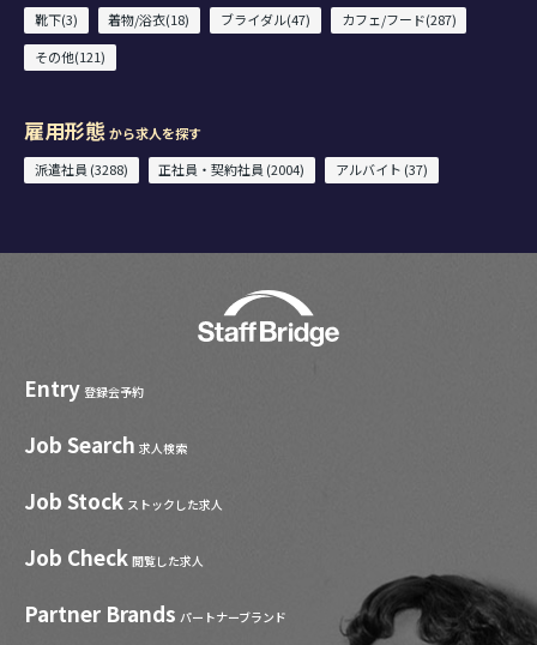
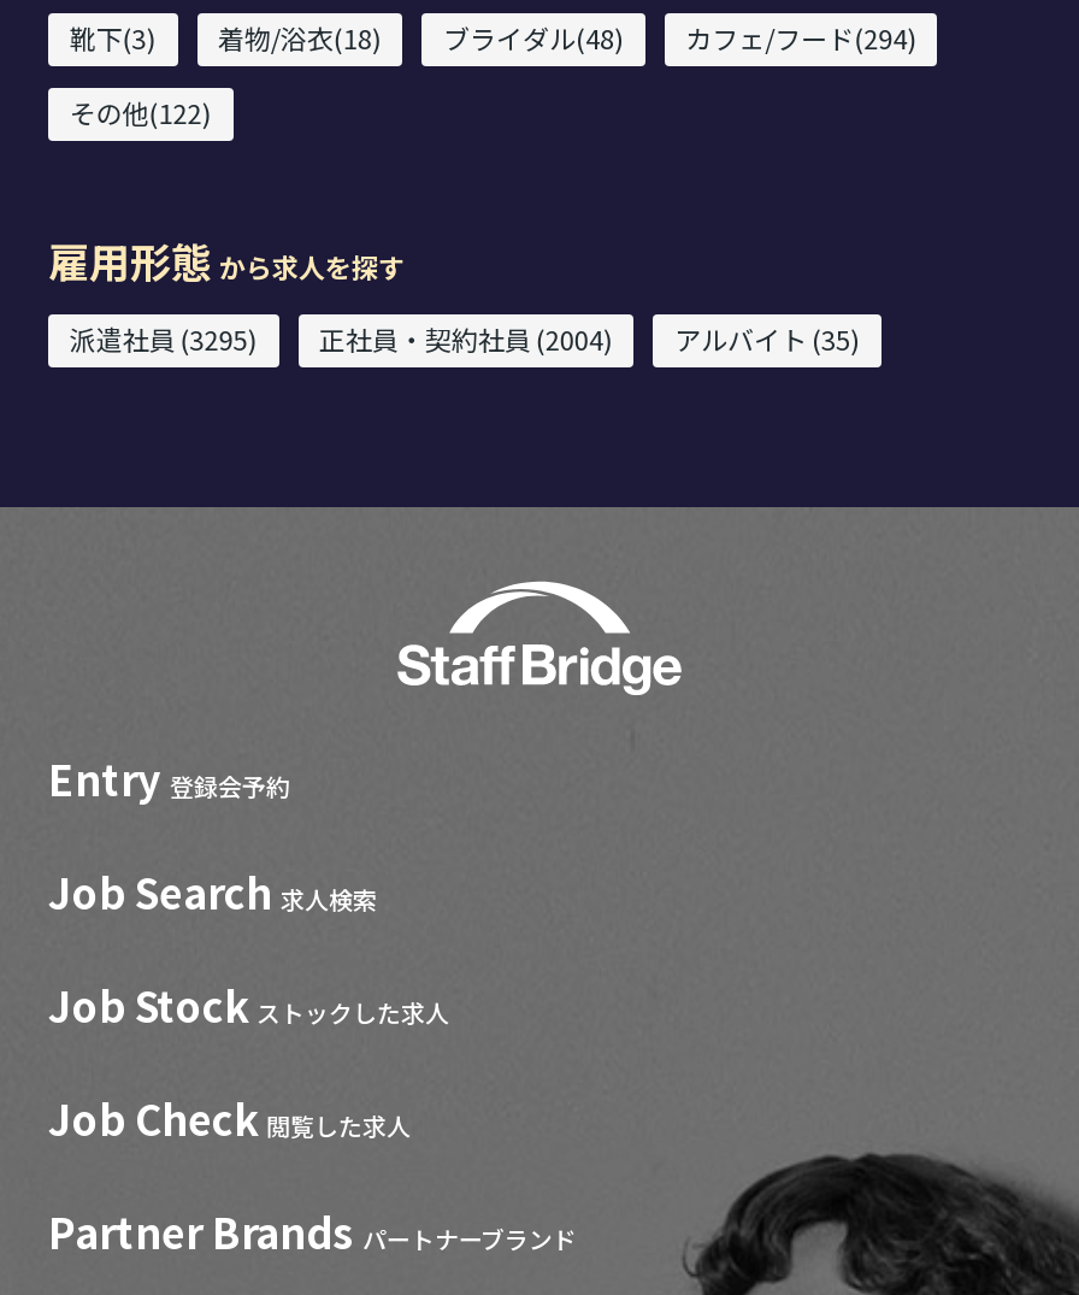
- ブライダル(47)
+ ブライダル(48)

- カフェ/フード(287)
+ カフェ/フード(294)

- その他(121)
+ その他(122)

- 派遣社員 (3288)
+ 派遣社員 (3295)

- アルバイト (37)
+ アルバイト (35)
